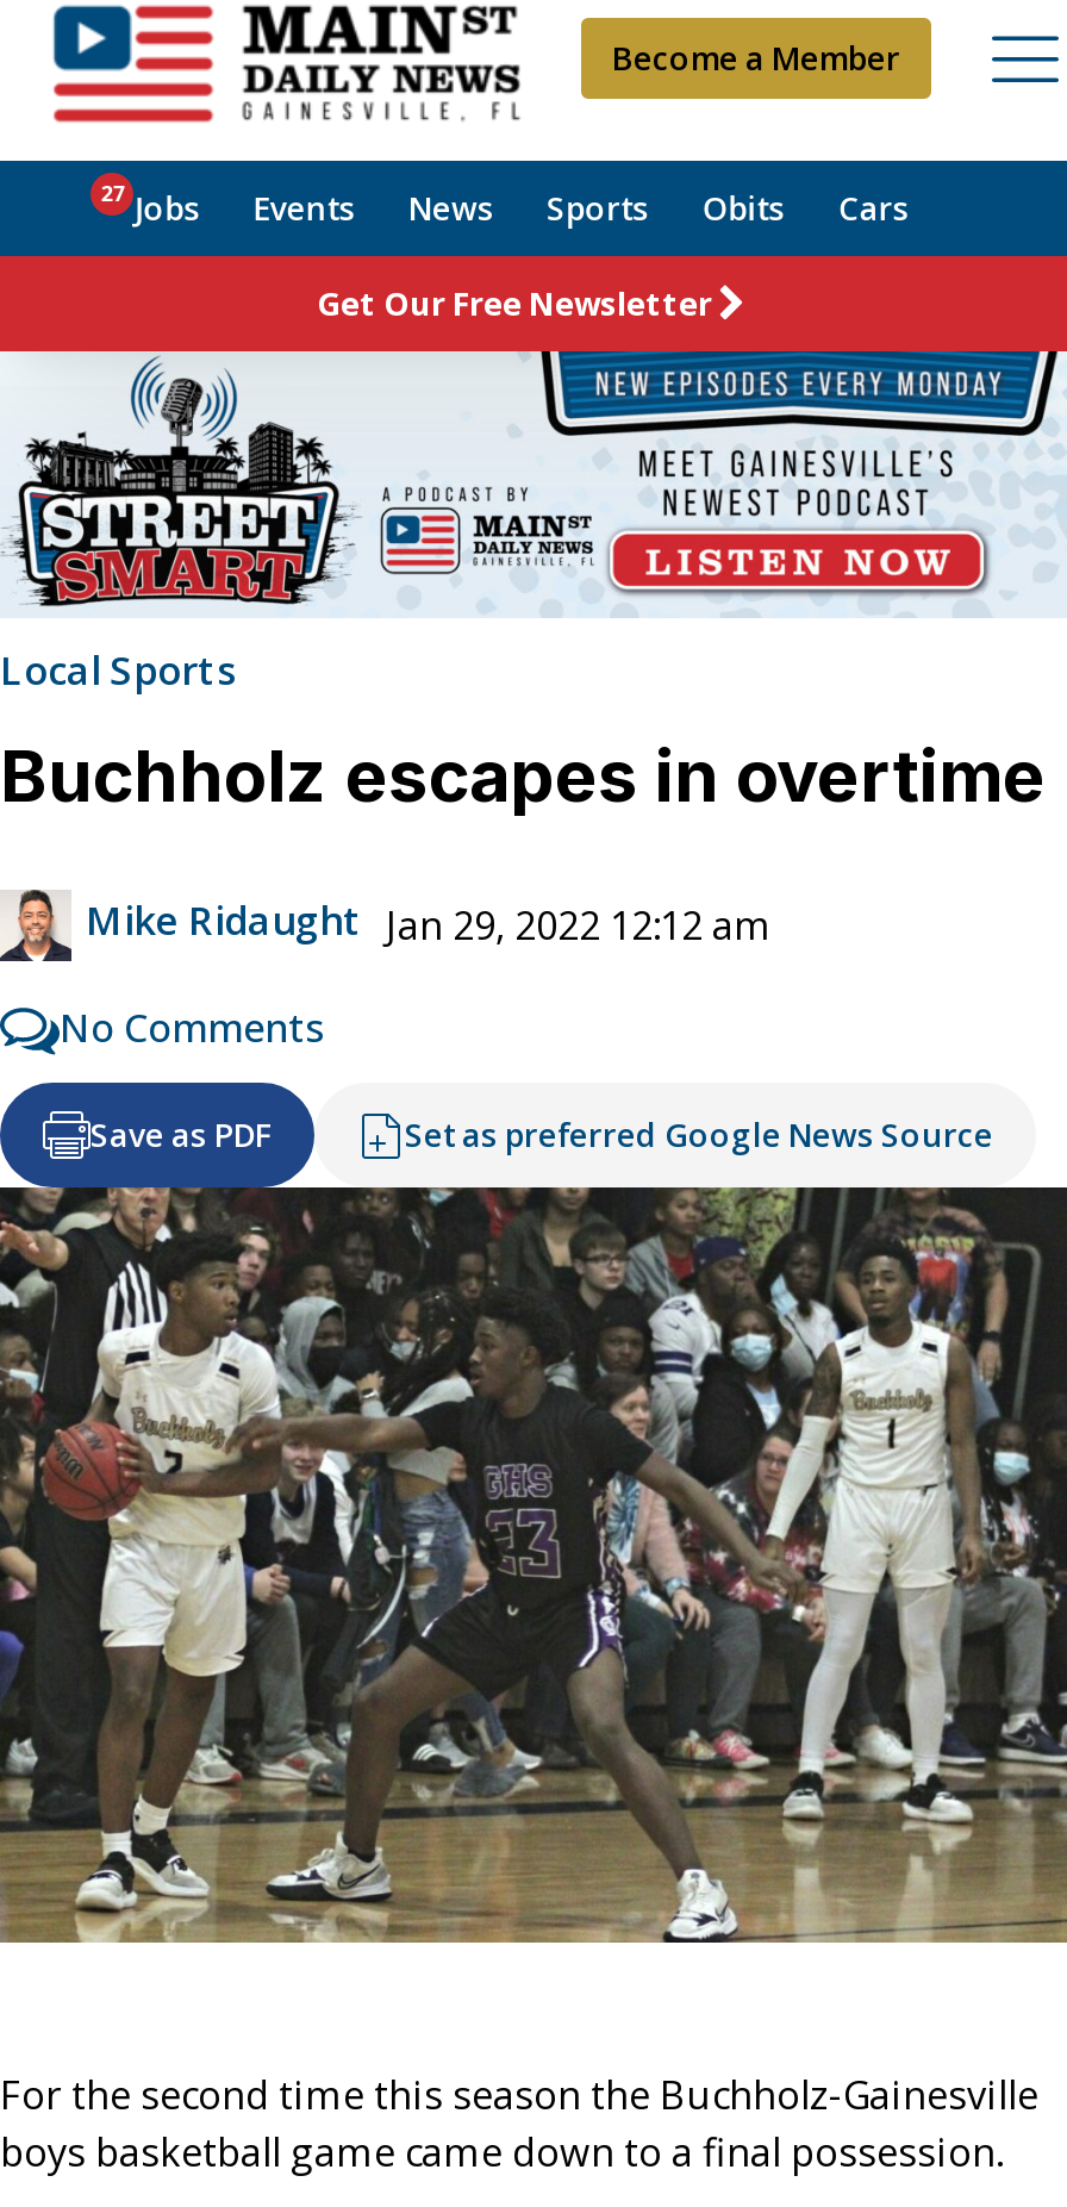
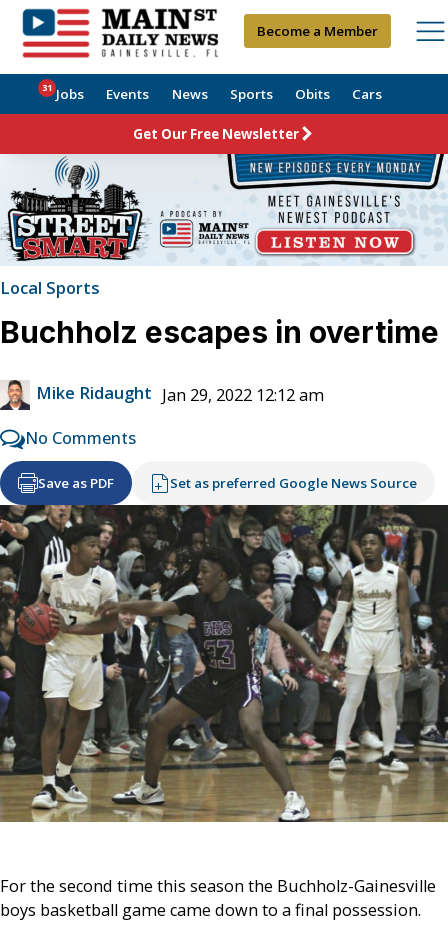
- 27 Jobs Events News Sports Obits Cars
+ 31 Jobs Events News Sports Obits Cars
